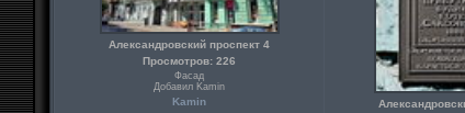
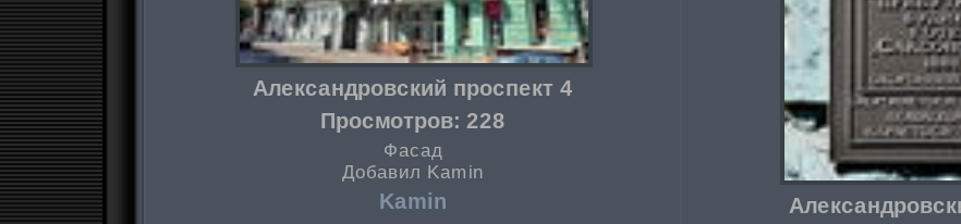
- Просмотров: 226
+ Просмотров: 228
